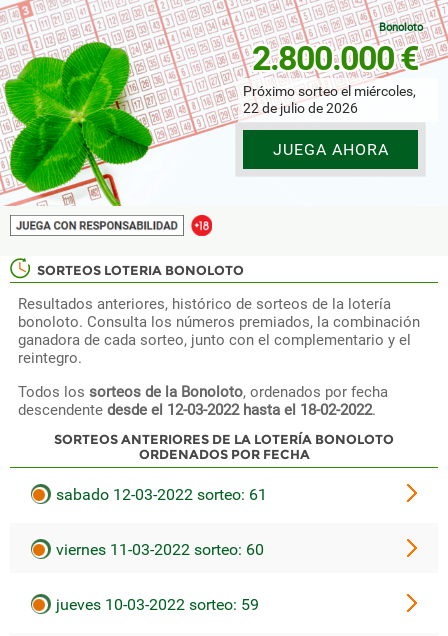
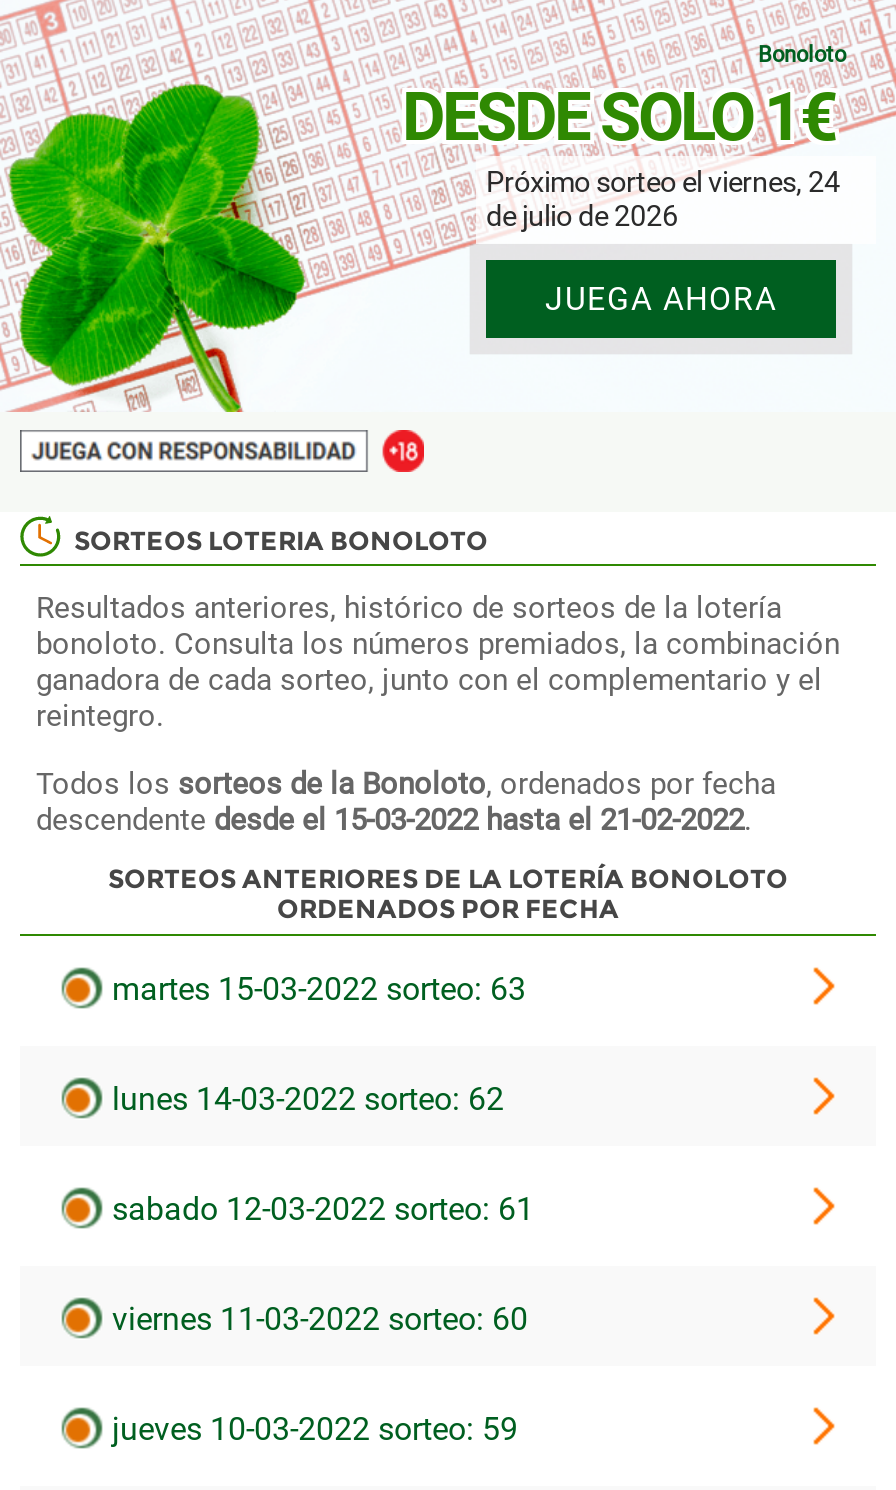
- 2.800.000 €
- Próximo sorteo el miércoles,
- 22 de julio de 2026
+ DESDE SOLO 1€
+ Próximo sorteo el viernes, 24
+ de julio de 2026

- descendente desde el 12-03-2022 hasta el 18-02-2022.
+ descendente desde el 15-03-2022 hasta el 21-02-2022.

+ martes 15-03-2022 sorteo: 63
+ lunes 14-03-2022 sorteo: 62
